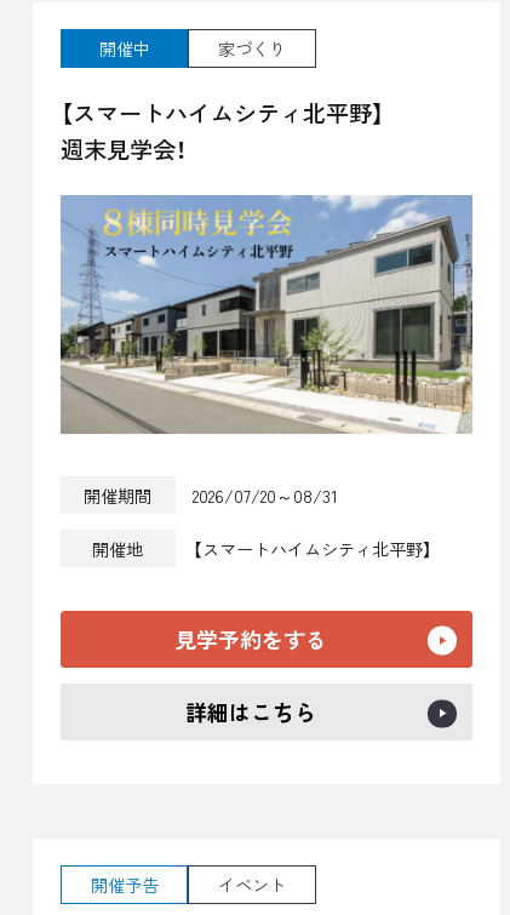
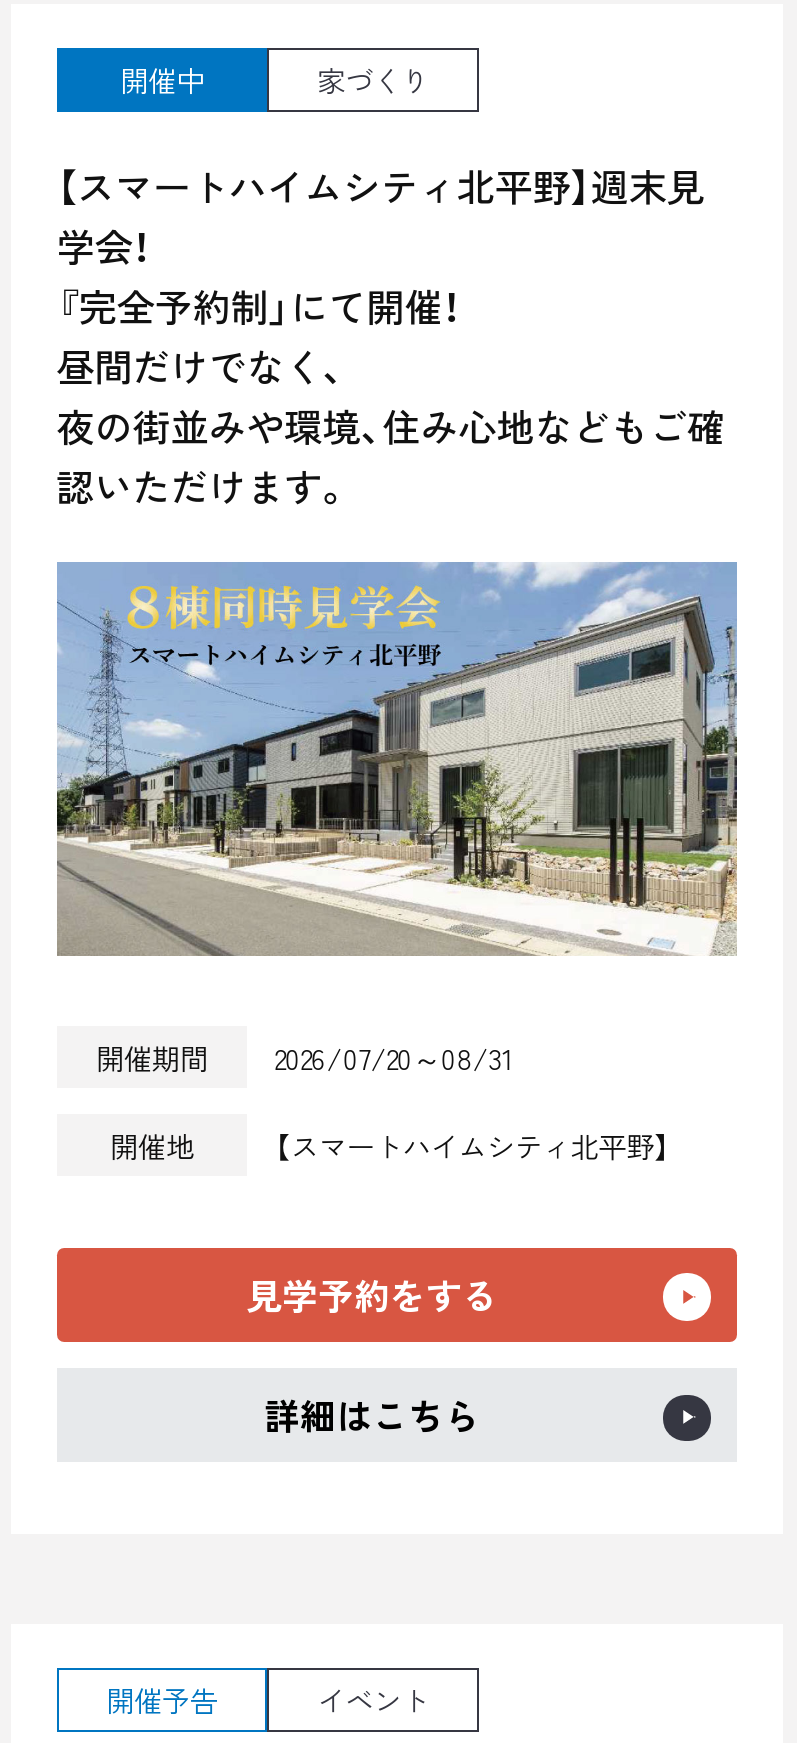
- 【スマートハイムシティ北平野】
- 週末見学会！
+ 【スマートハイムシティ北平野】週末見
+ 学会！
+ 『完全予約制」にて開催！
+ 昼間だけでなく、
+ 夜の街並みや環境、住み心地などもご確
+ 認いただけます。
